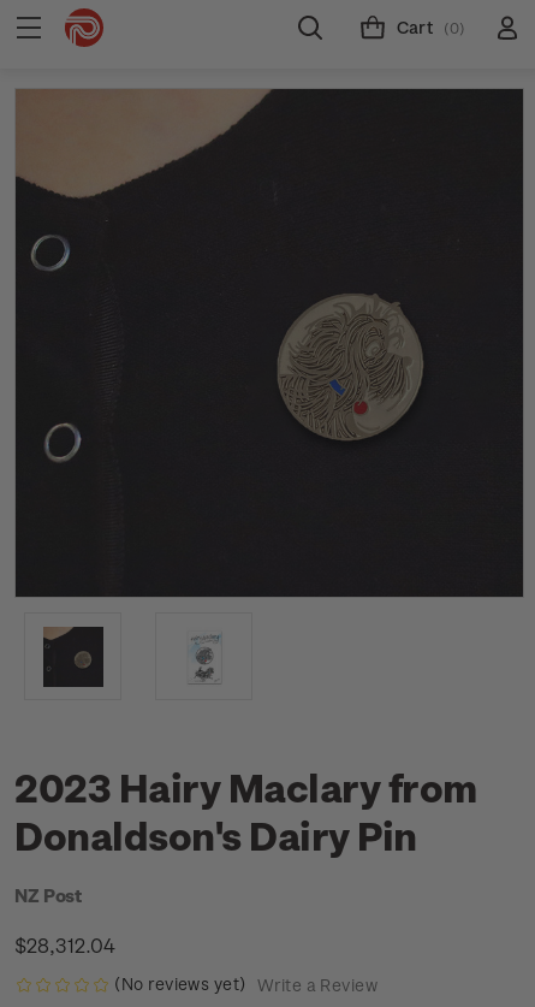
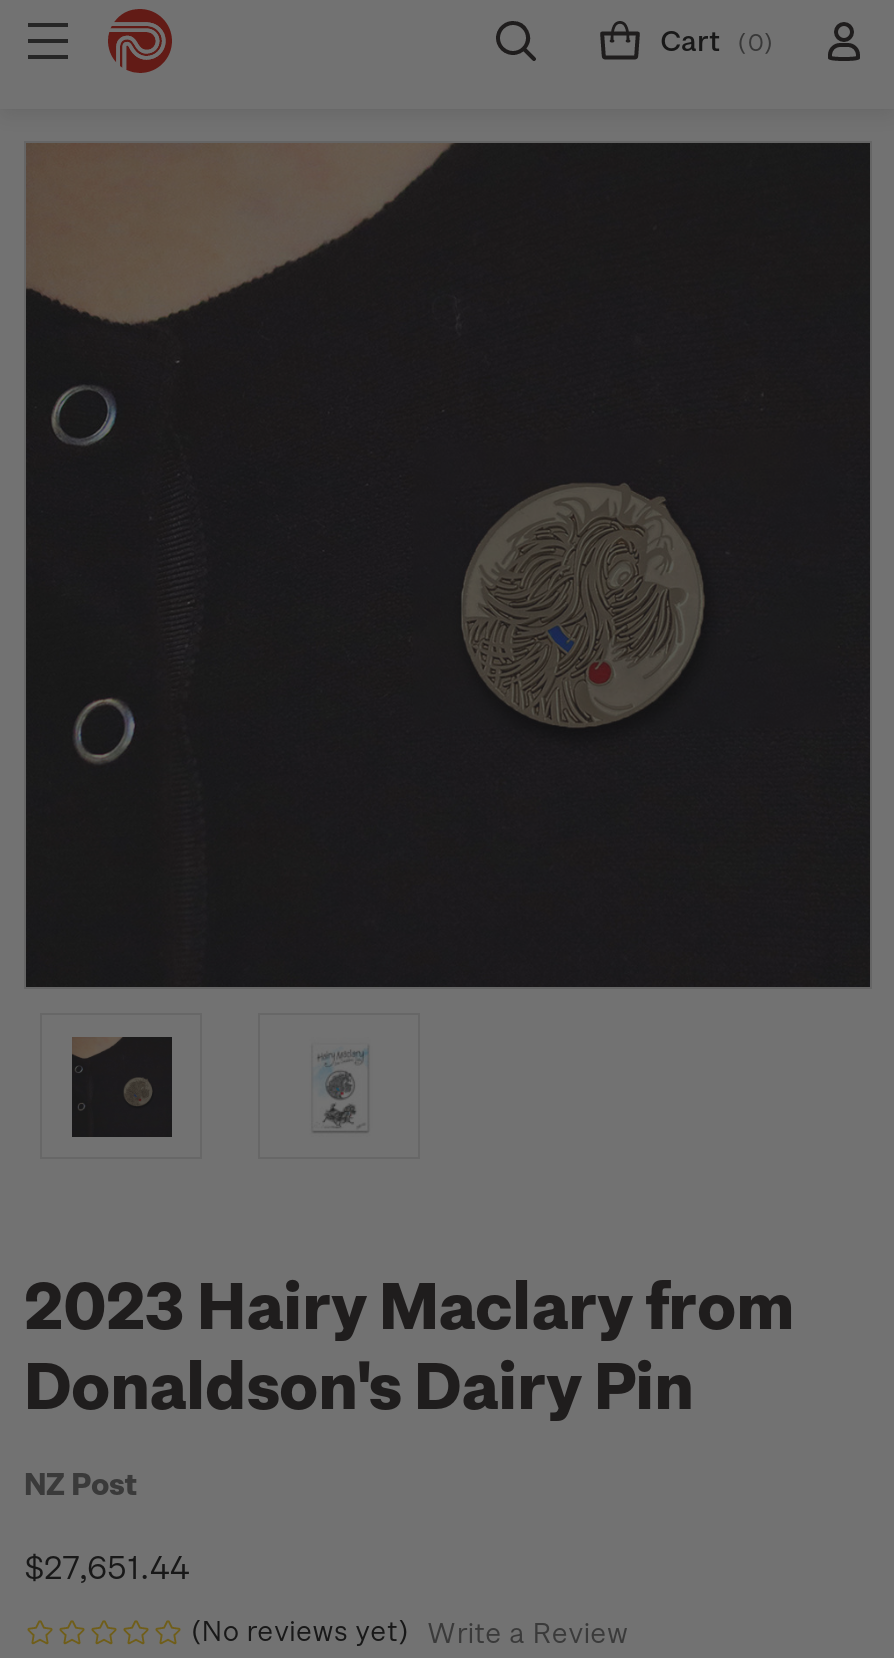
- $28,312.04
+ $27,651.44
